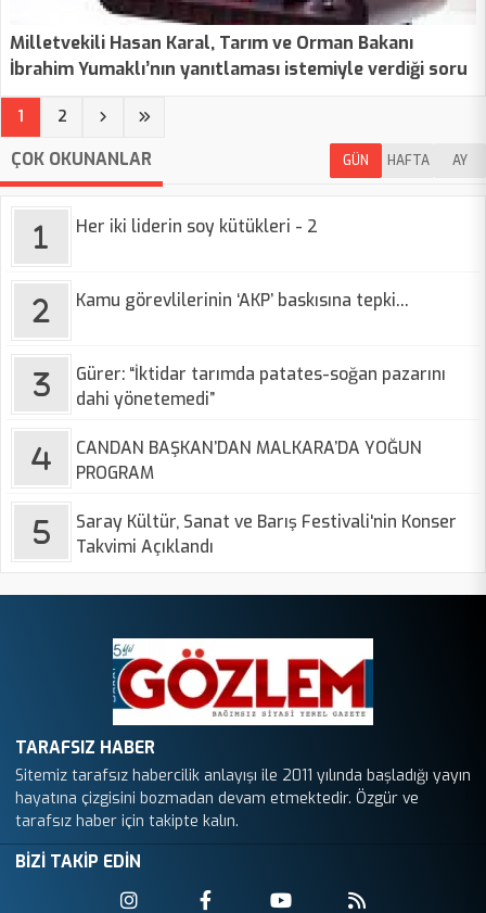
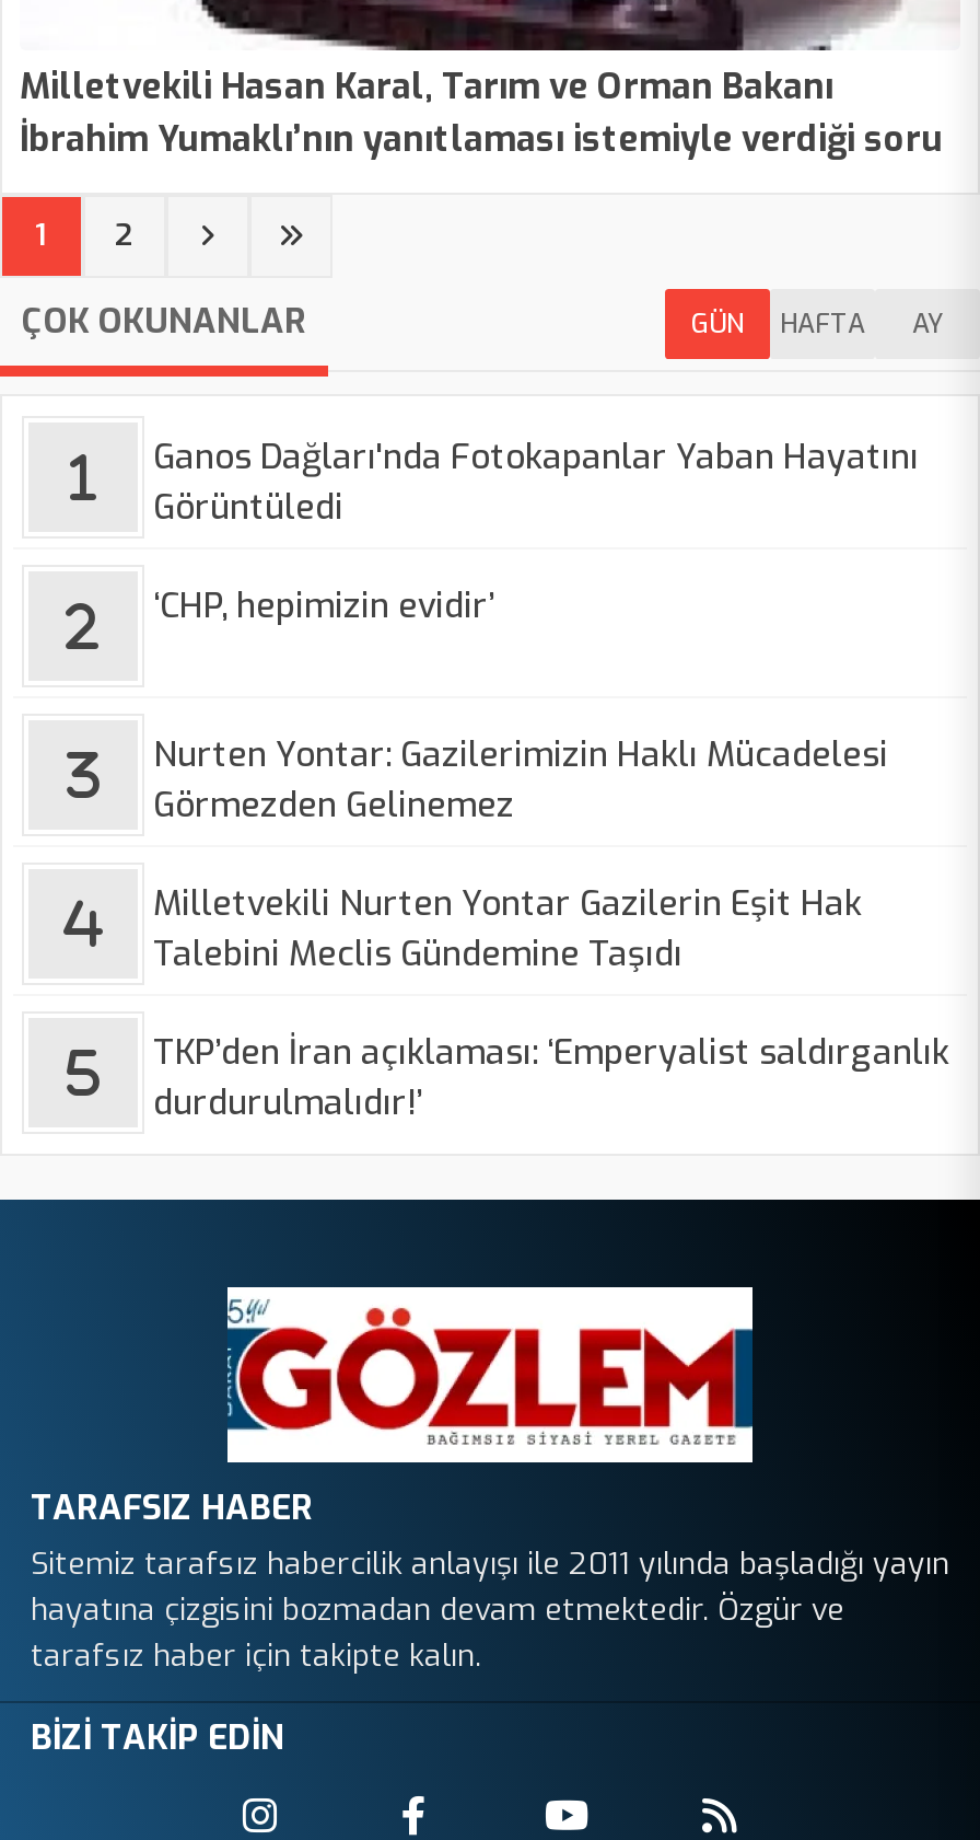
- Her iki liderin soy kütükleri - 2
+ Ganos Dağları'nda Fotokapanlar Yaban Hayatını
+ Görüntüledi

- Kamu görevlilerinin ‘AKP’ baskısına tepki…
+ ‘CHP, hepimizin evidir’

- Gürer: “İktidar tarımda patates-soğan pazarını
- dahi yönetemedi”
+ Nurten Yontar: Gazilerimizin Haklı Mücadelesi
+ Görmezden Gelinemez

- CANDAN BAŞKAN’DAN MALKARA’DA YOĞUN
- PROGRAM
+ Milletvekili Nurten Yontar Gazilerin Eşit Hak
+ Talebini Meclis Gündemine Taşıdı

- Saray Kültür, Sanat ve Barış Festivali'nin Konser
- Takvimi Açıklandı
+ TKP’den İran açıklaması: ‘Emperyalist saldırganlık
+ durdurulmalıdır!’
